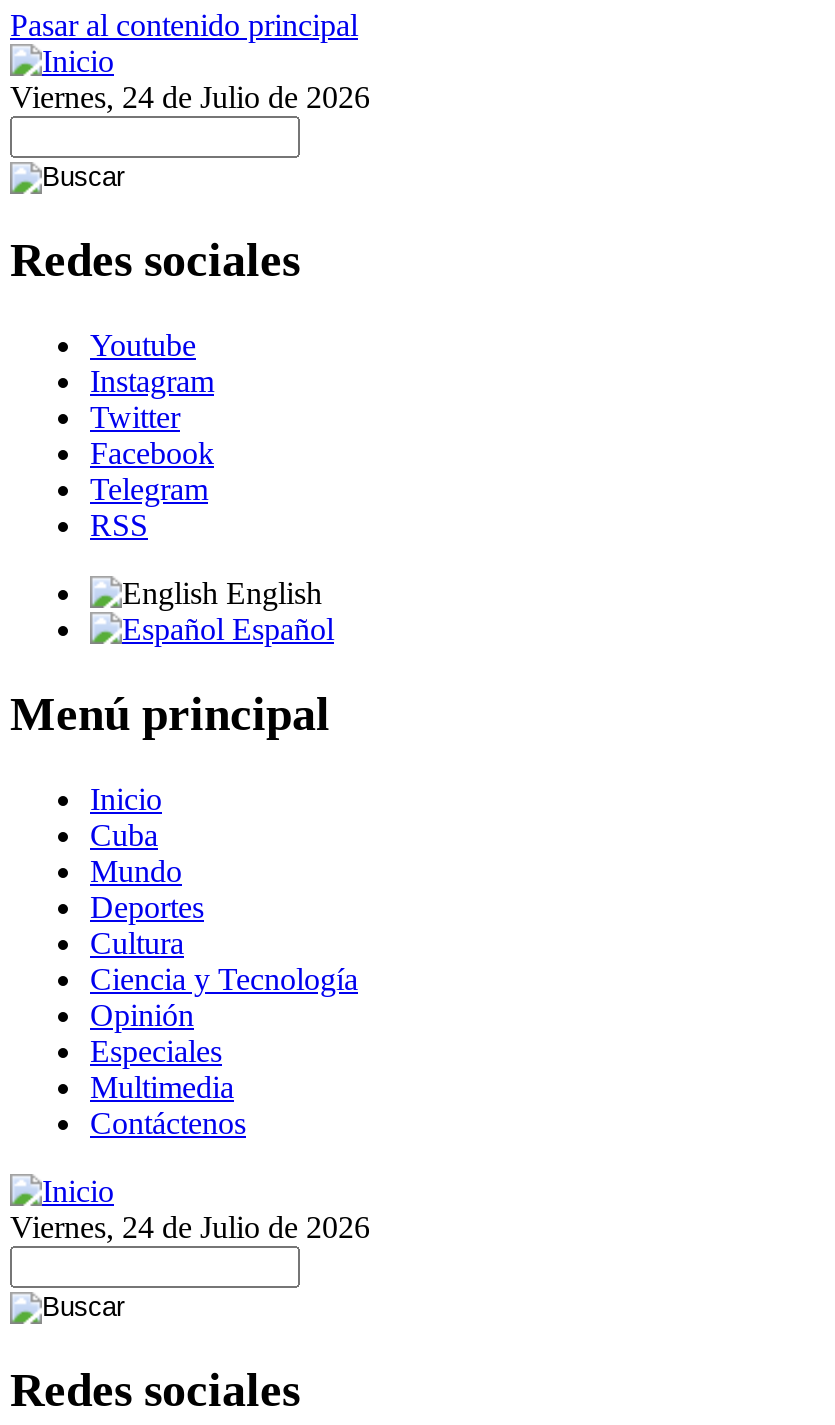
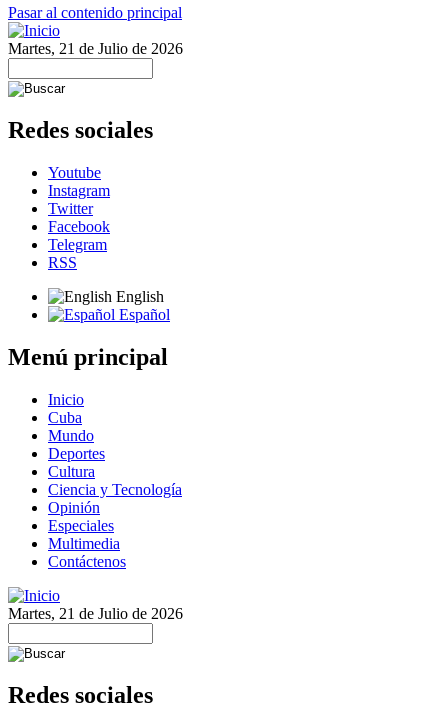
- Viernes, 24 de Julio de 2026
+ Martes, 21 de Julio de 2026

- Viernes, 24 de Julio de 2026
+ Martes, 21 de Julio de 2026
